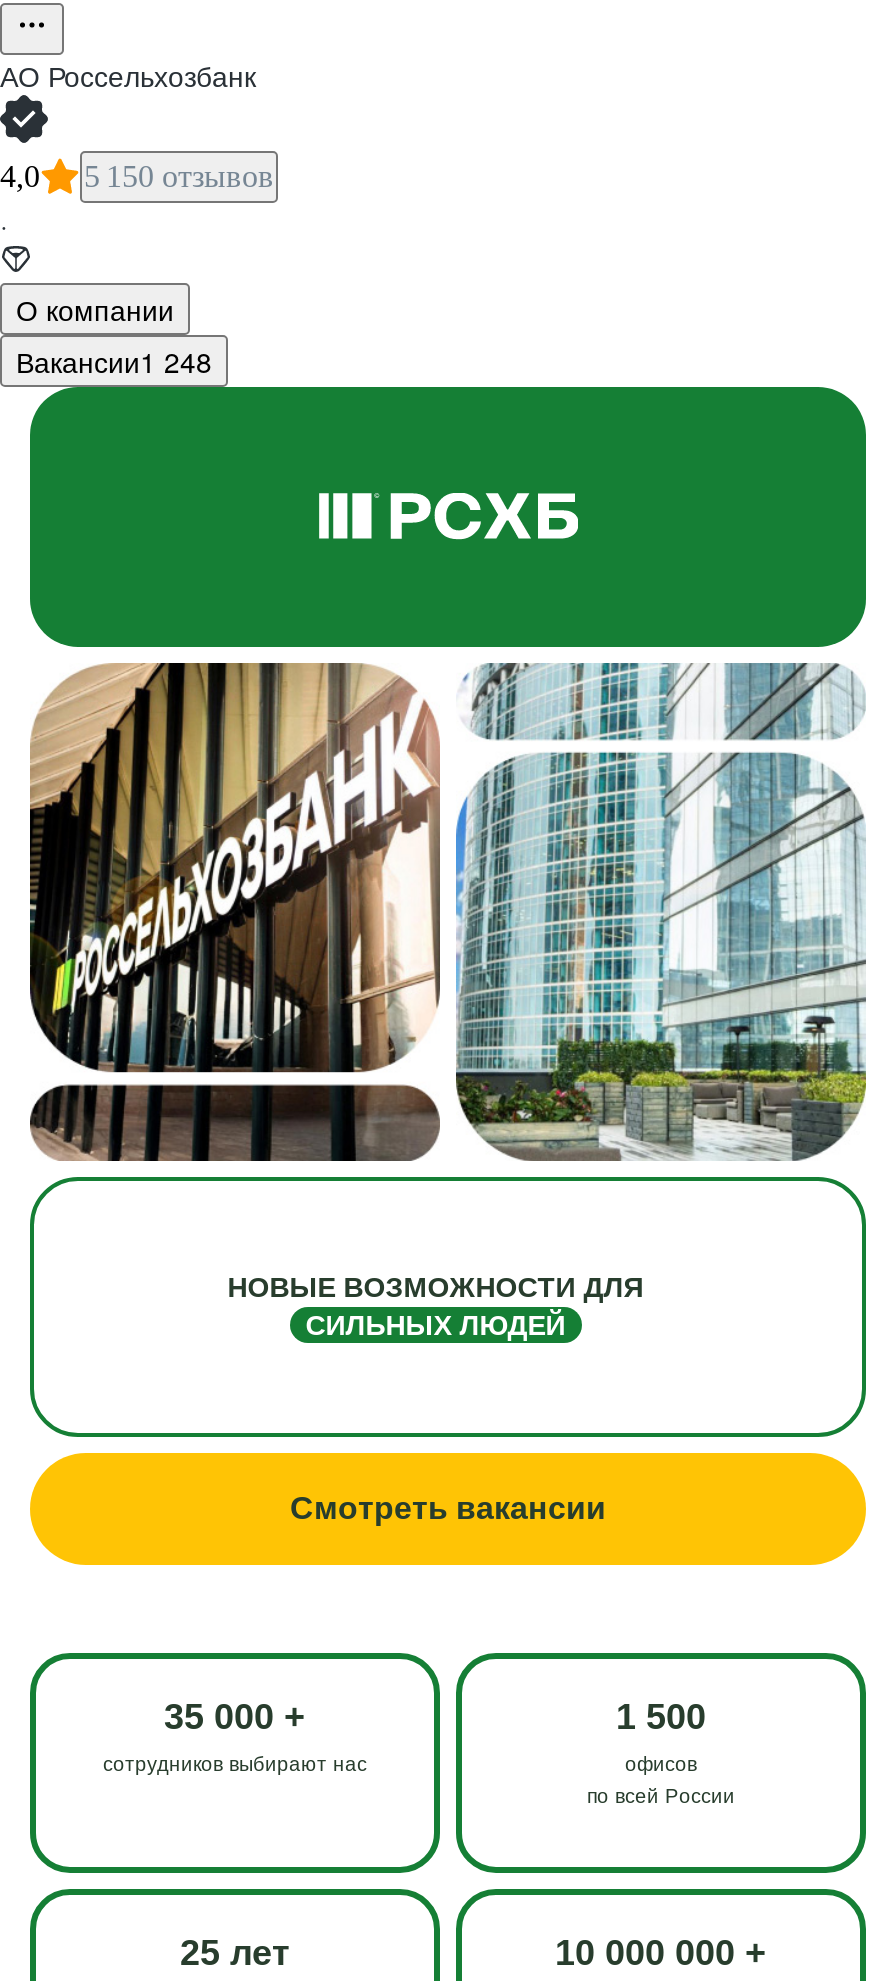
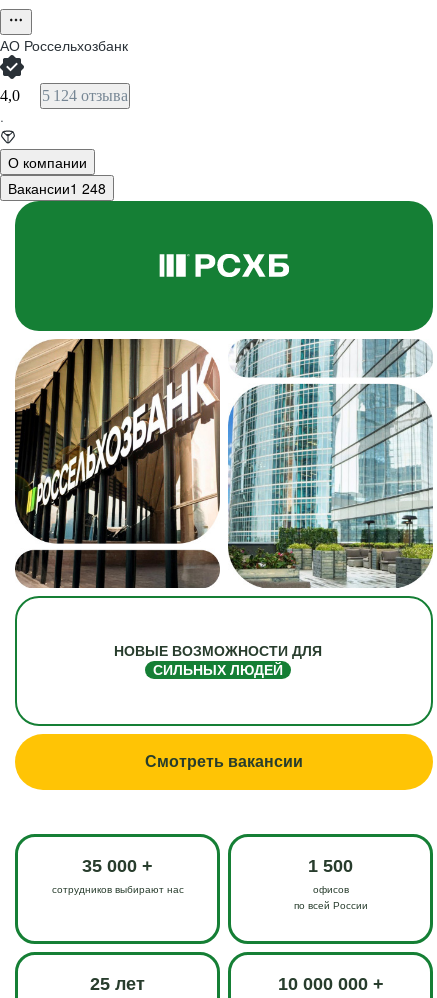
- 4,0 5 150 отзывов
+ 4,0 5 124 отзыва
